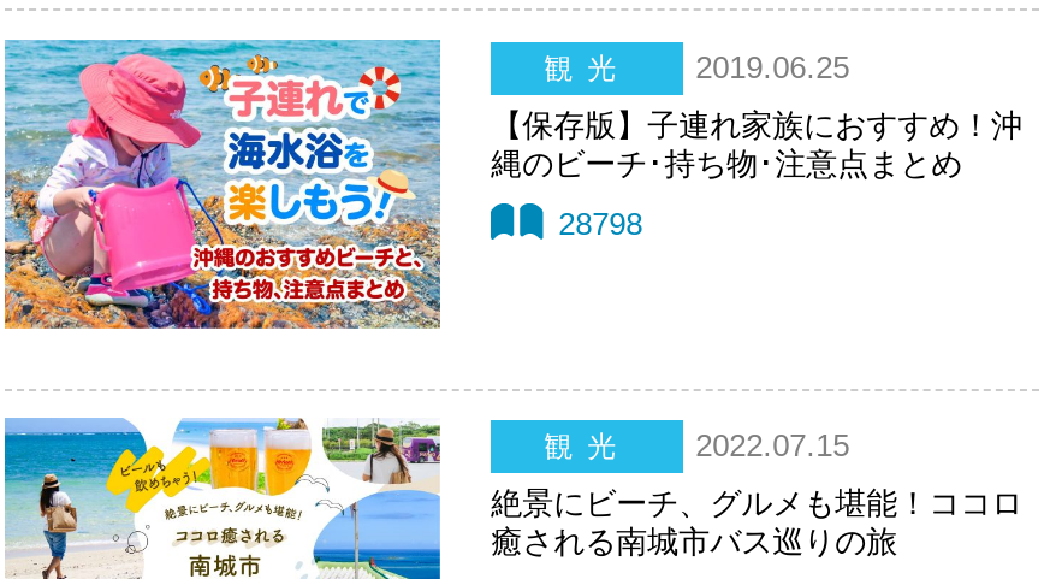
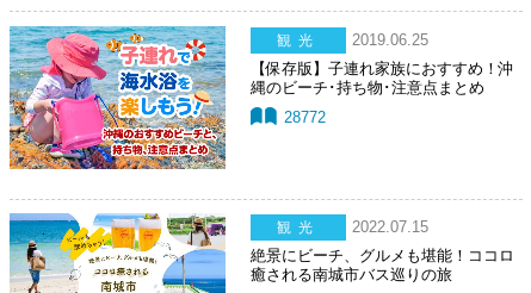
- 28798
+ 28772
